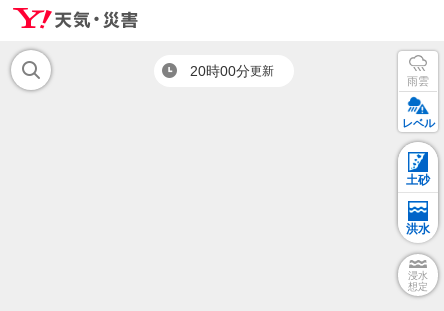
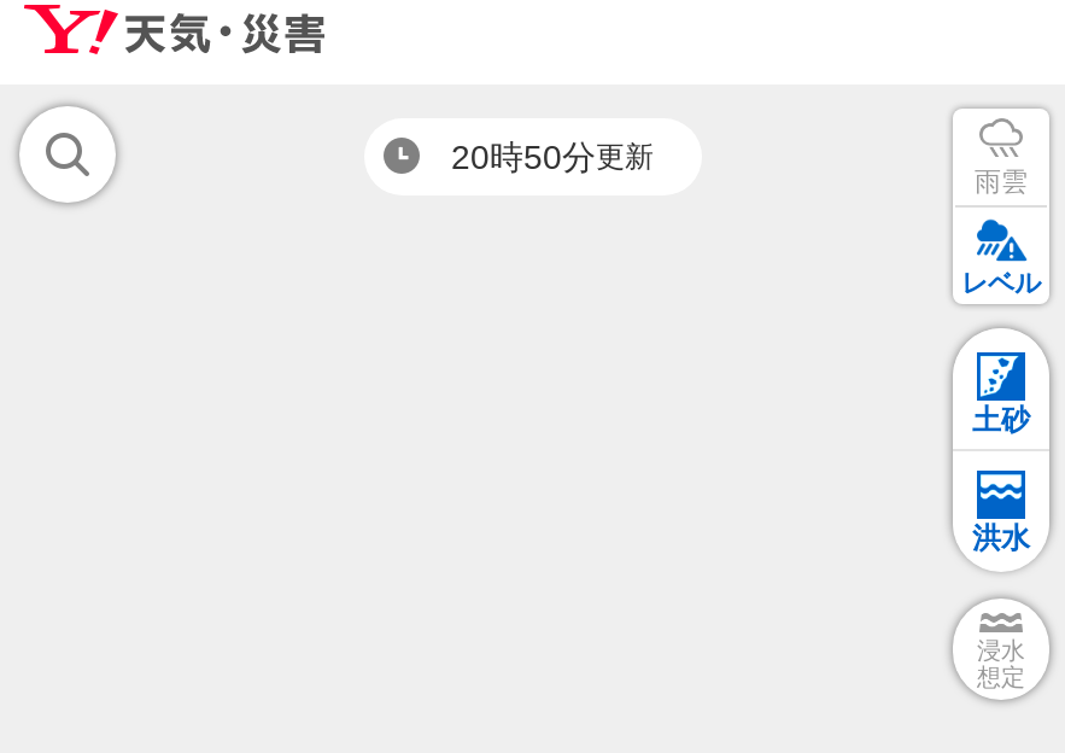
- 20時00分更新
+ 20時50分更新
